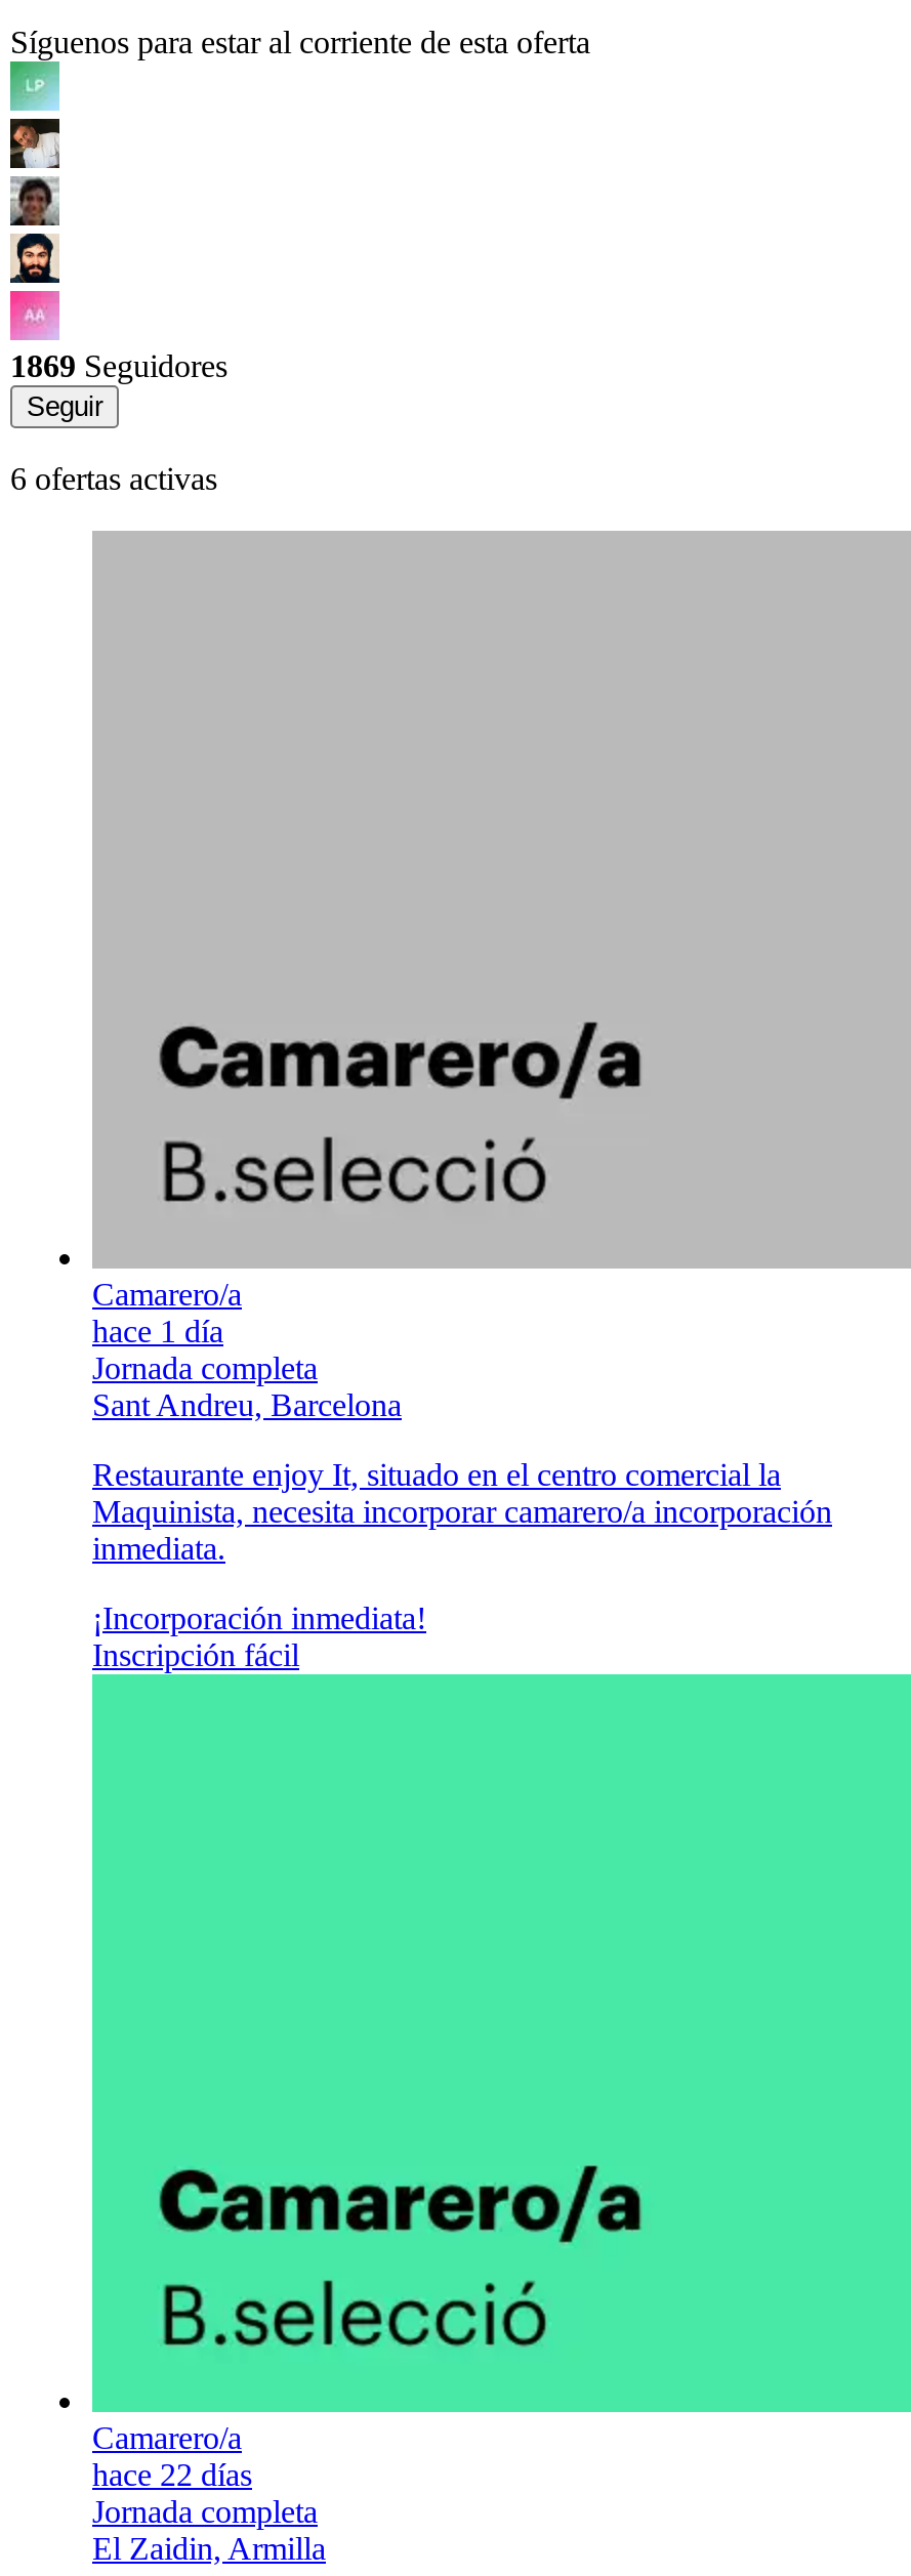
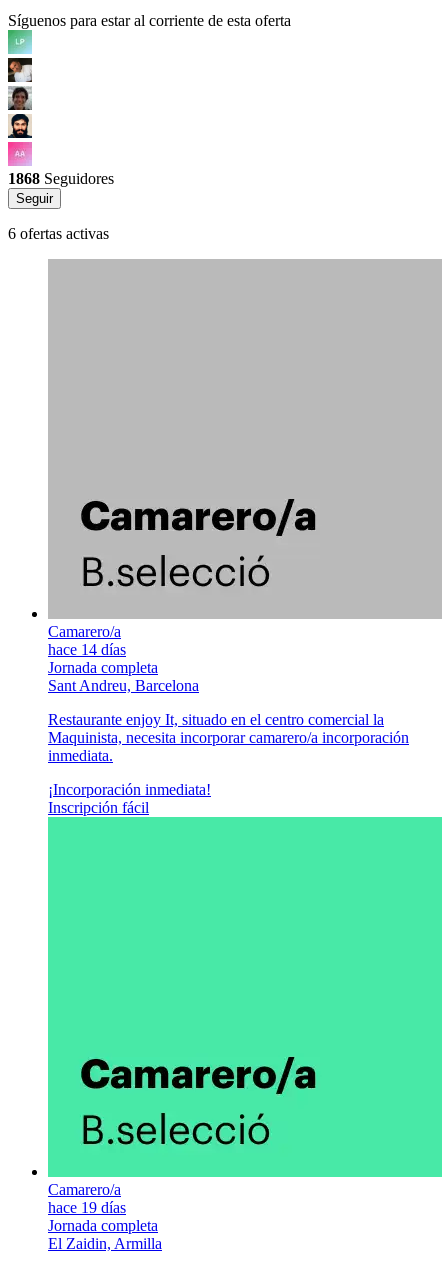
- 1869 Seguidores
+ 1868 Seguidores

- hace 1 día
+ hace 14 días

- hace 22 días
+ hace 19 días
